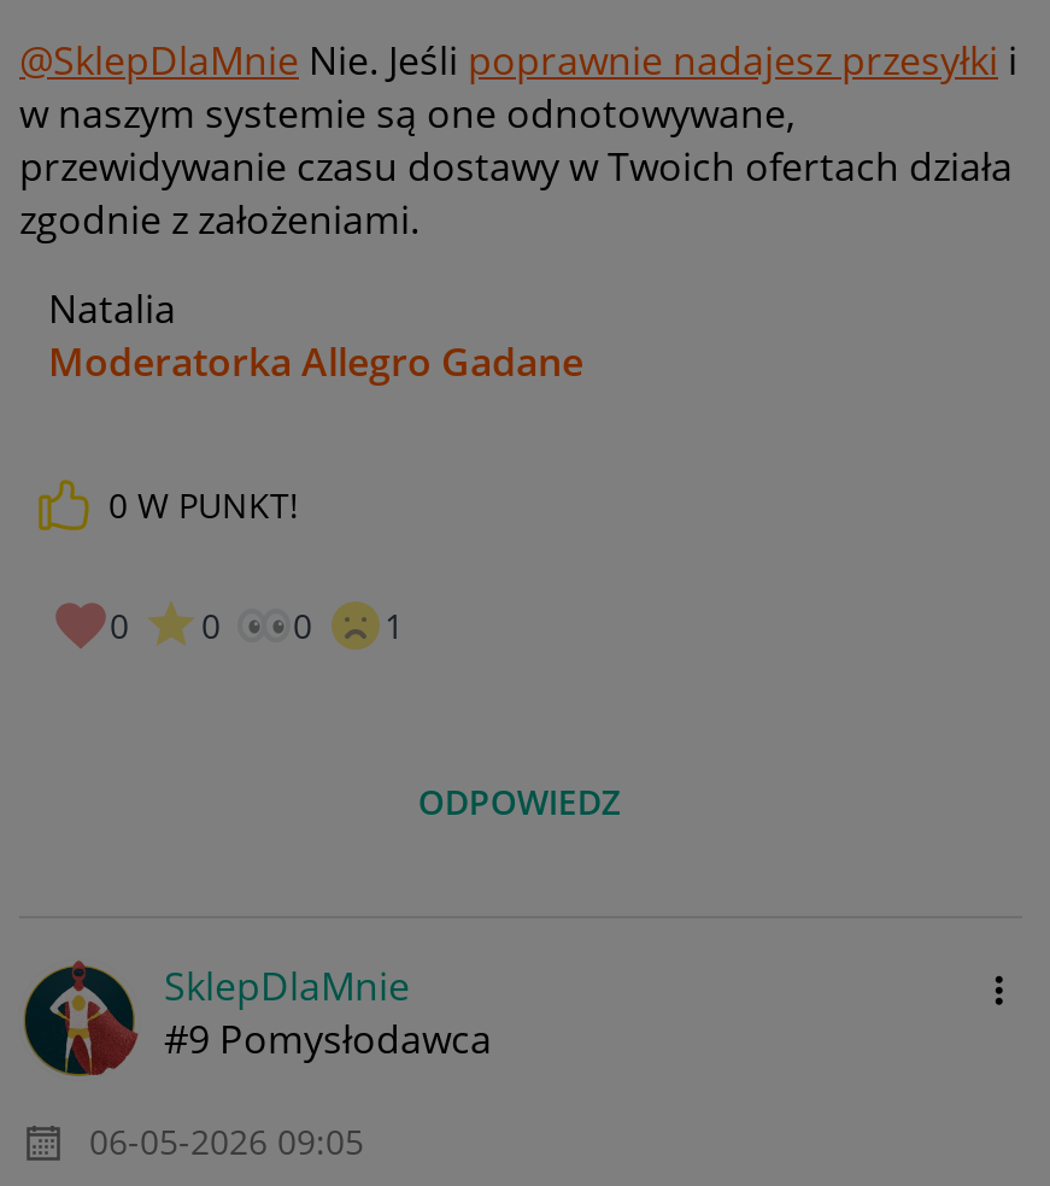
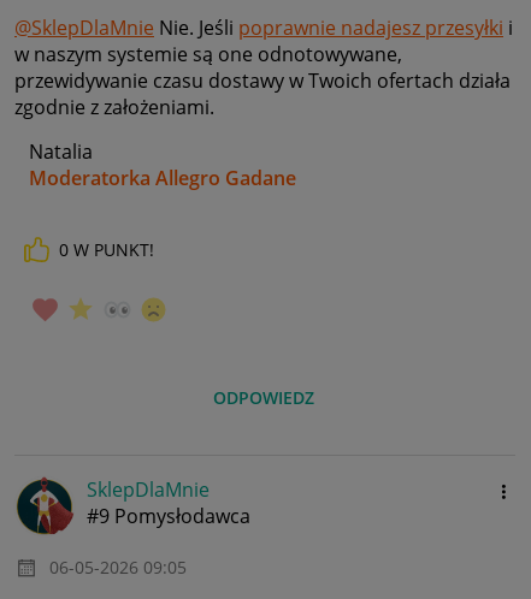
- 0
- 0
- 0
- 1
